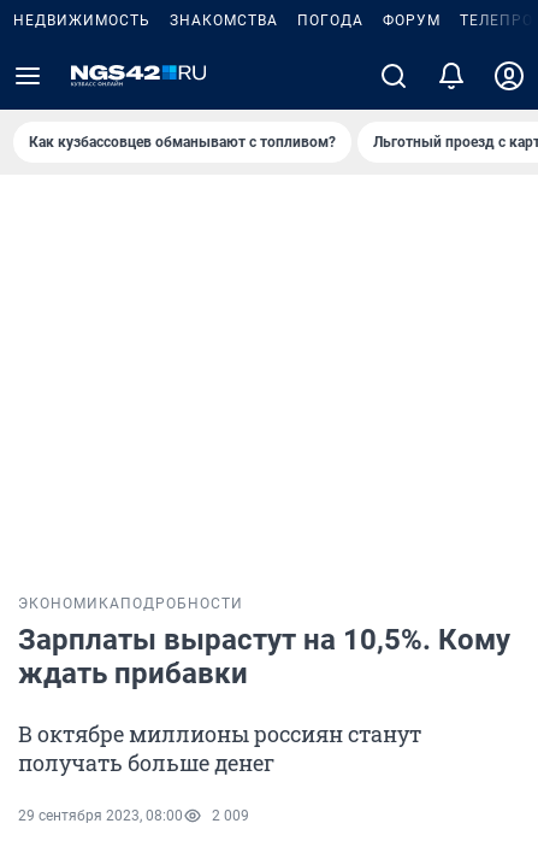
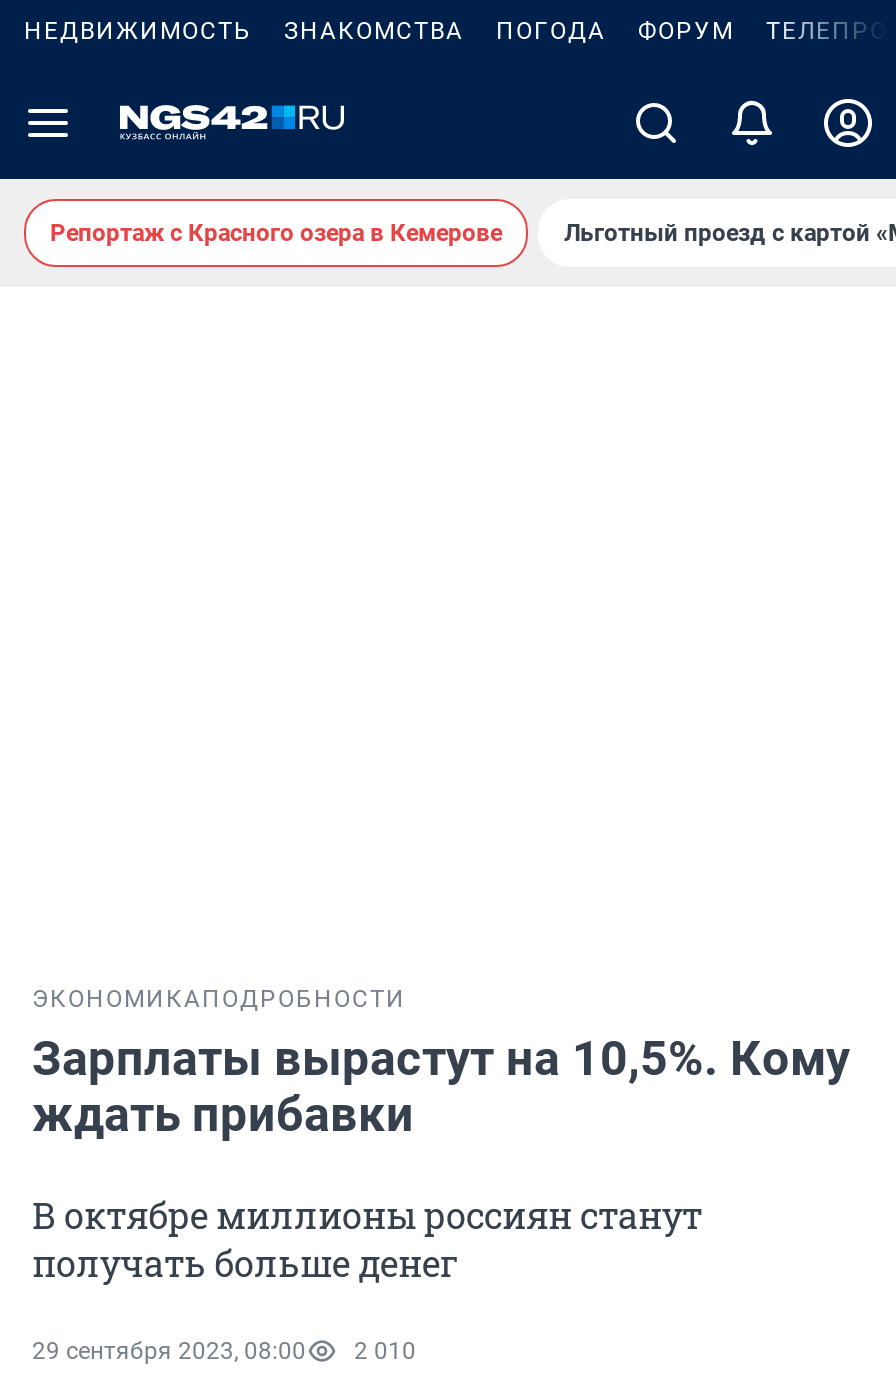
- Как кузбассовцев обманывают с топливом?
+ Репортаж с Красного озера в Кемерове

- 29 сентября 2023, 08:00 2 009
+ 29 сентября 2023, 08:00 2 010
